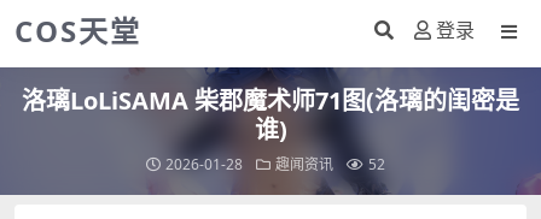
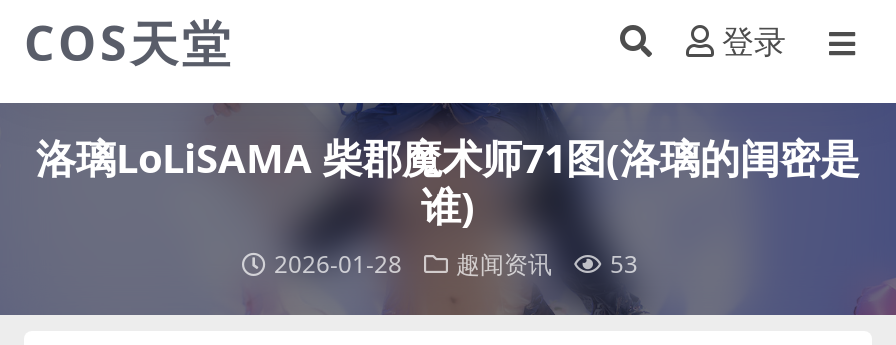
- 2026-01-28 趣闻资讯 52
+ 2026-01-28 趣闻资讯 53
